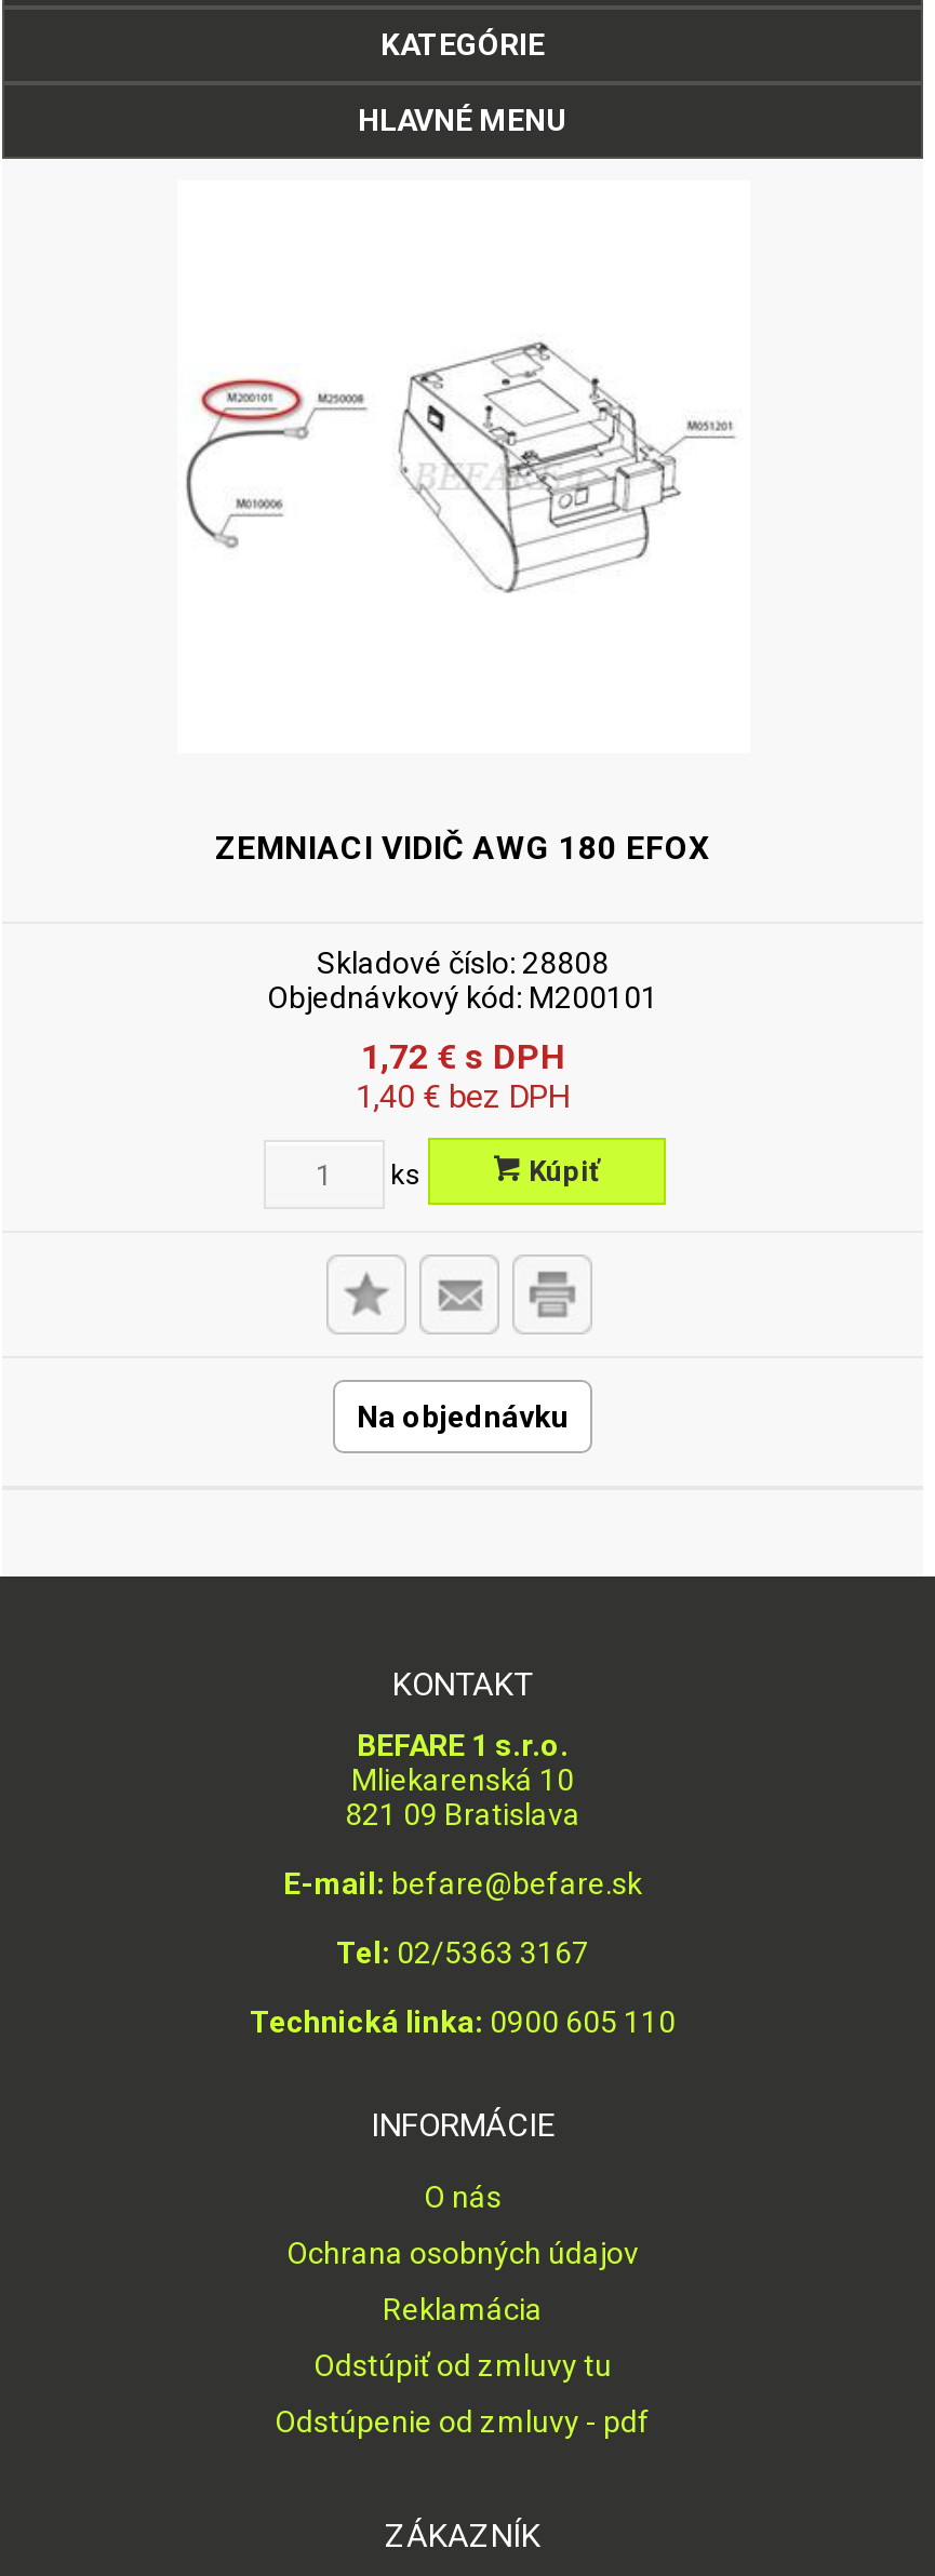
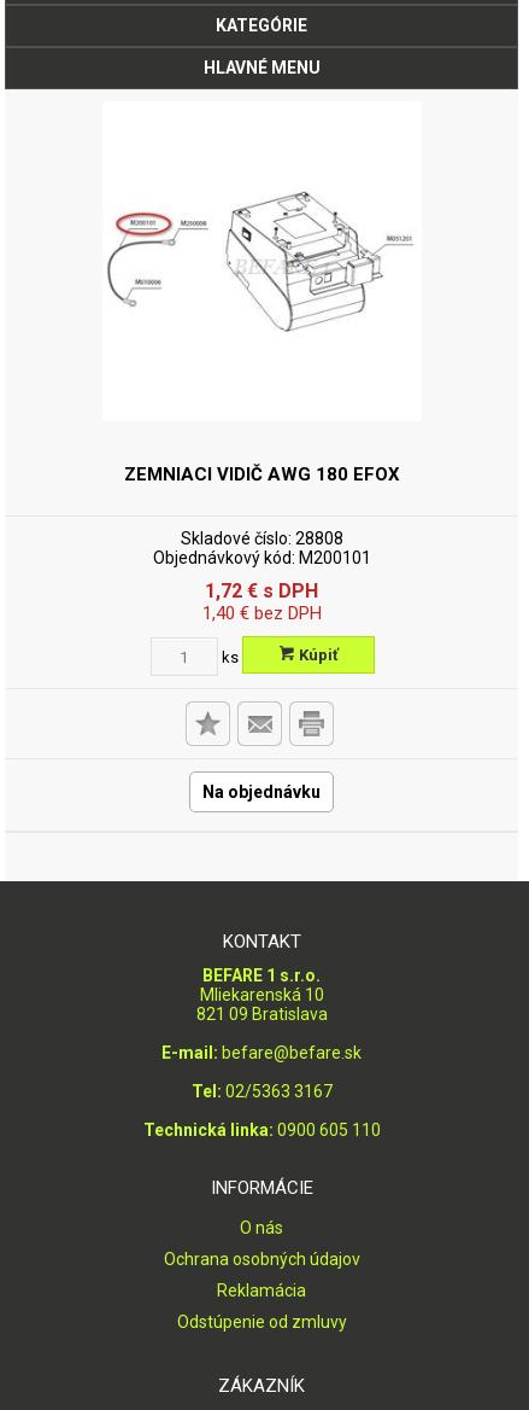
- Odstúpiť od zmluvy tu
- Odstúpenie od zmluvy - pdf
+ Odstúpenie od zmluvy
